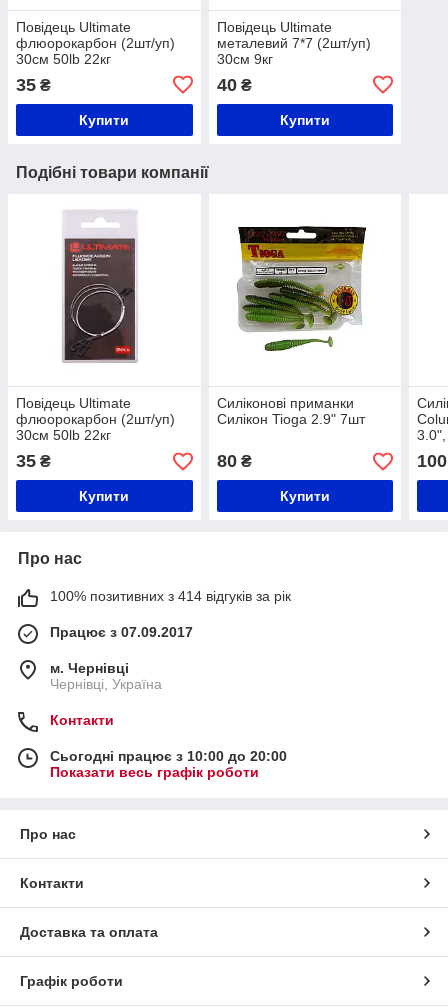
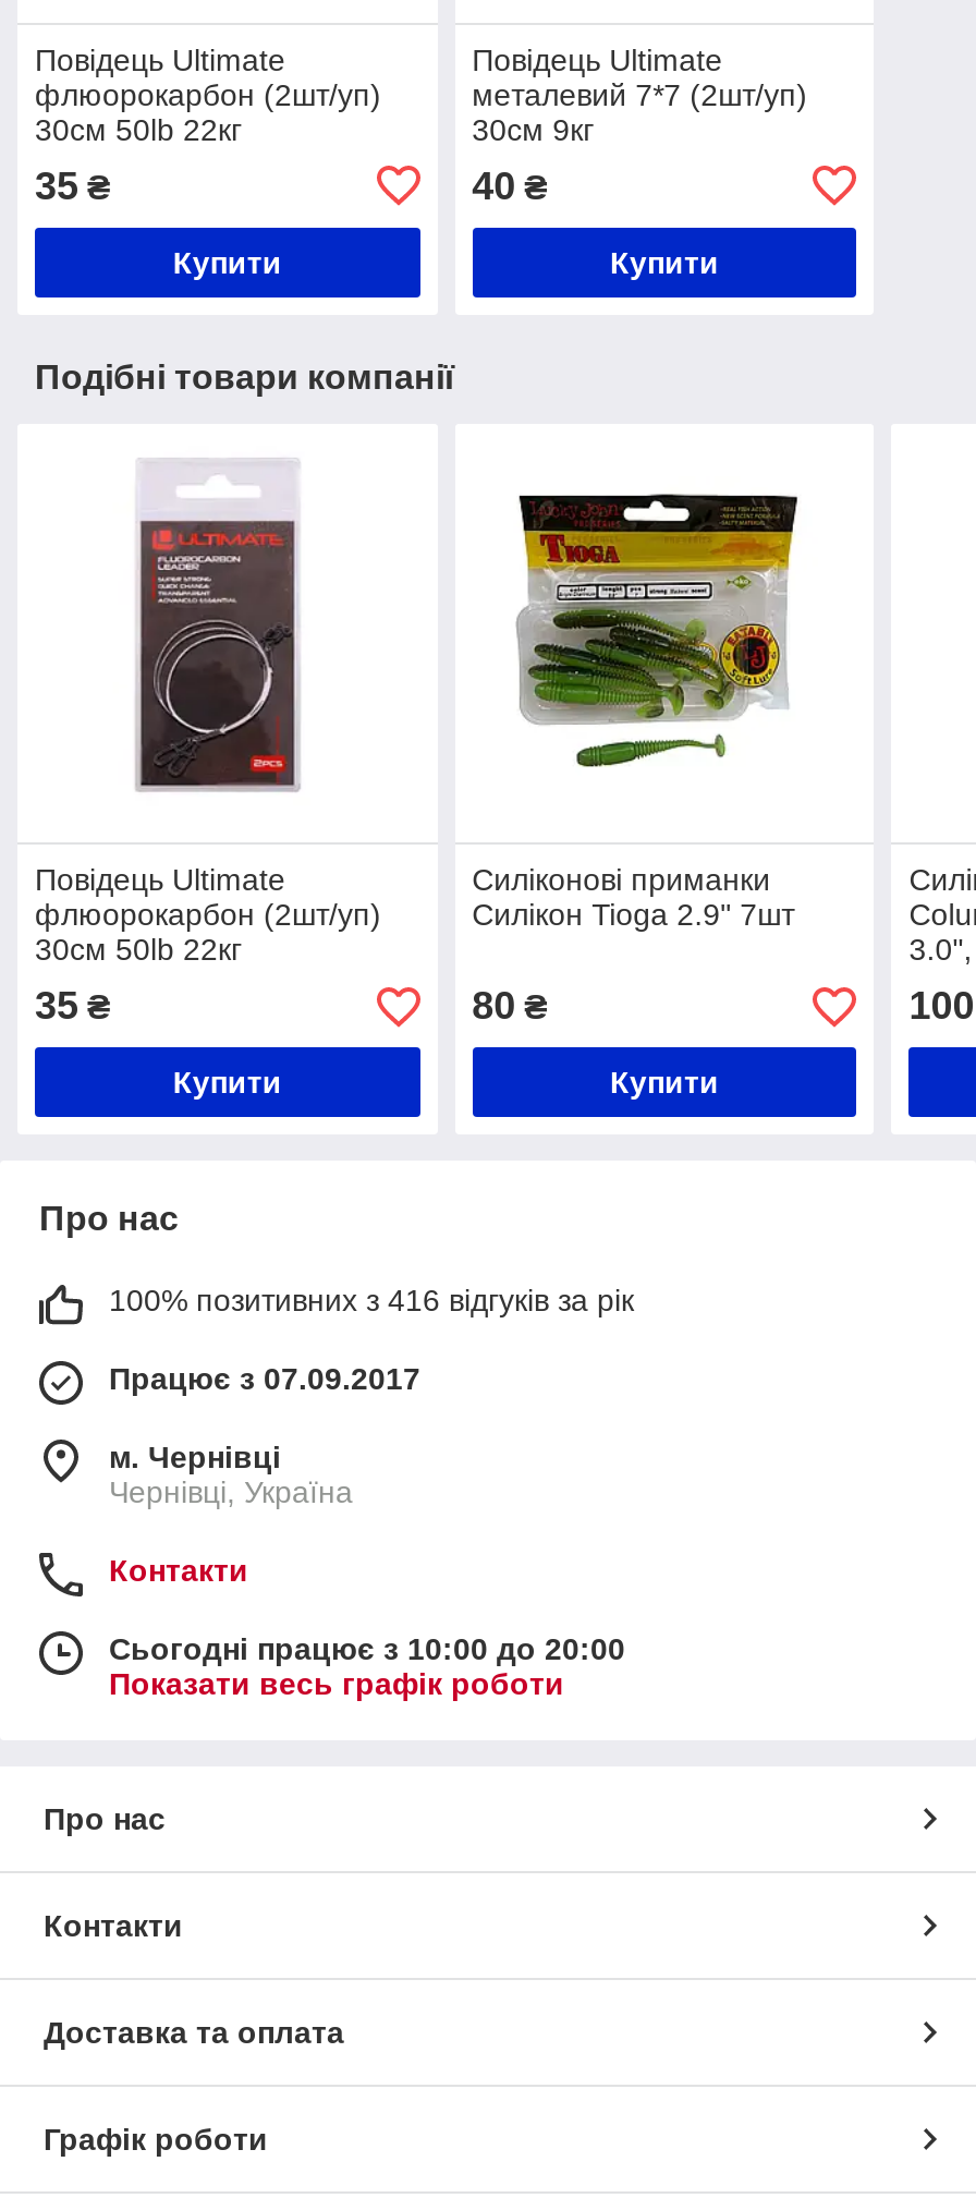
- 100% позитивних з 414 відгуків за рік
+ 100% позитивних з 416 відгуків за рік
